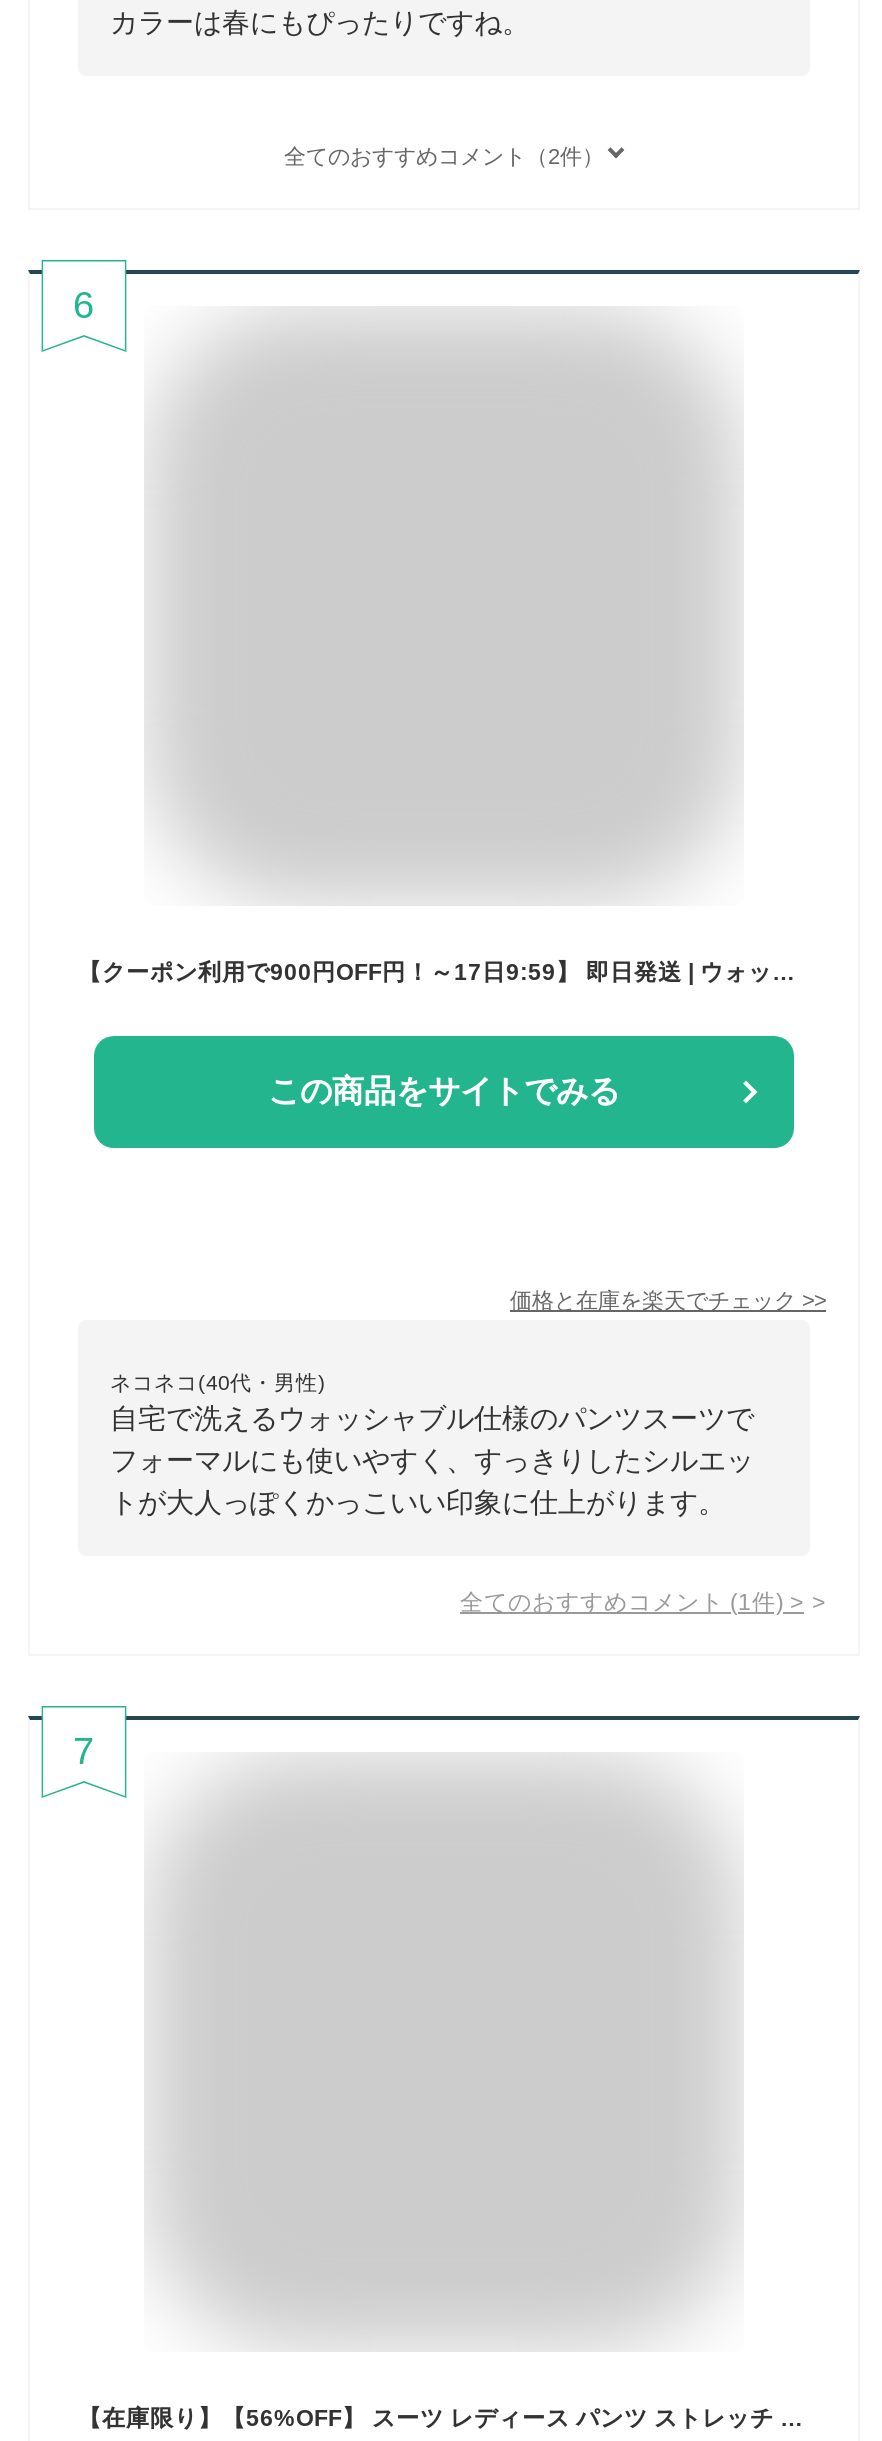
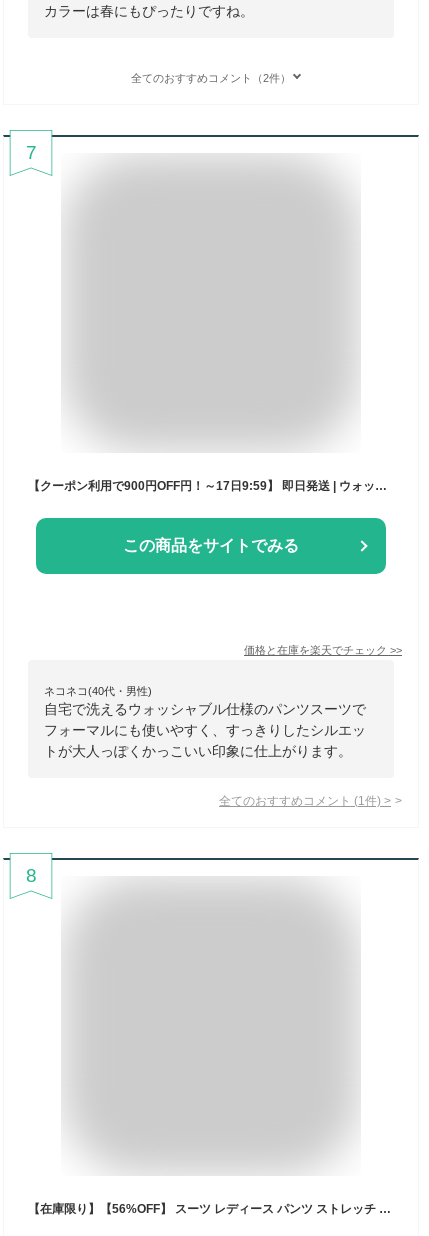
- 6
+ 7

- 7
+ 8
